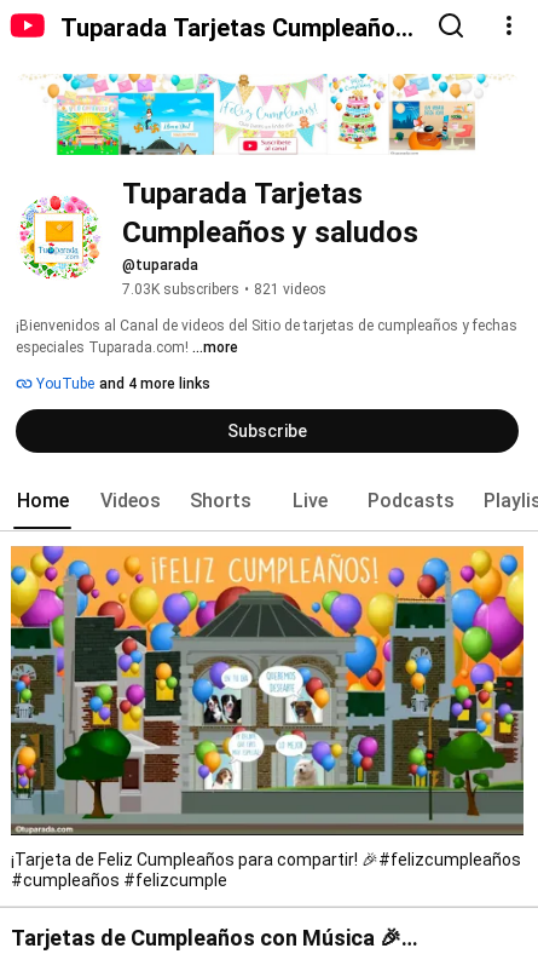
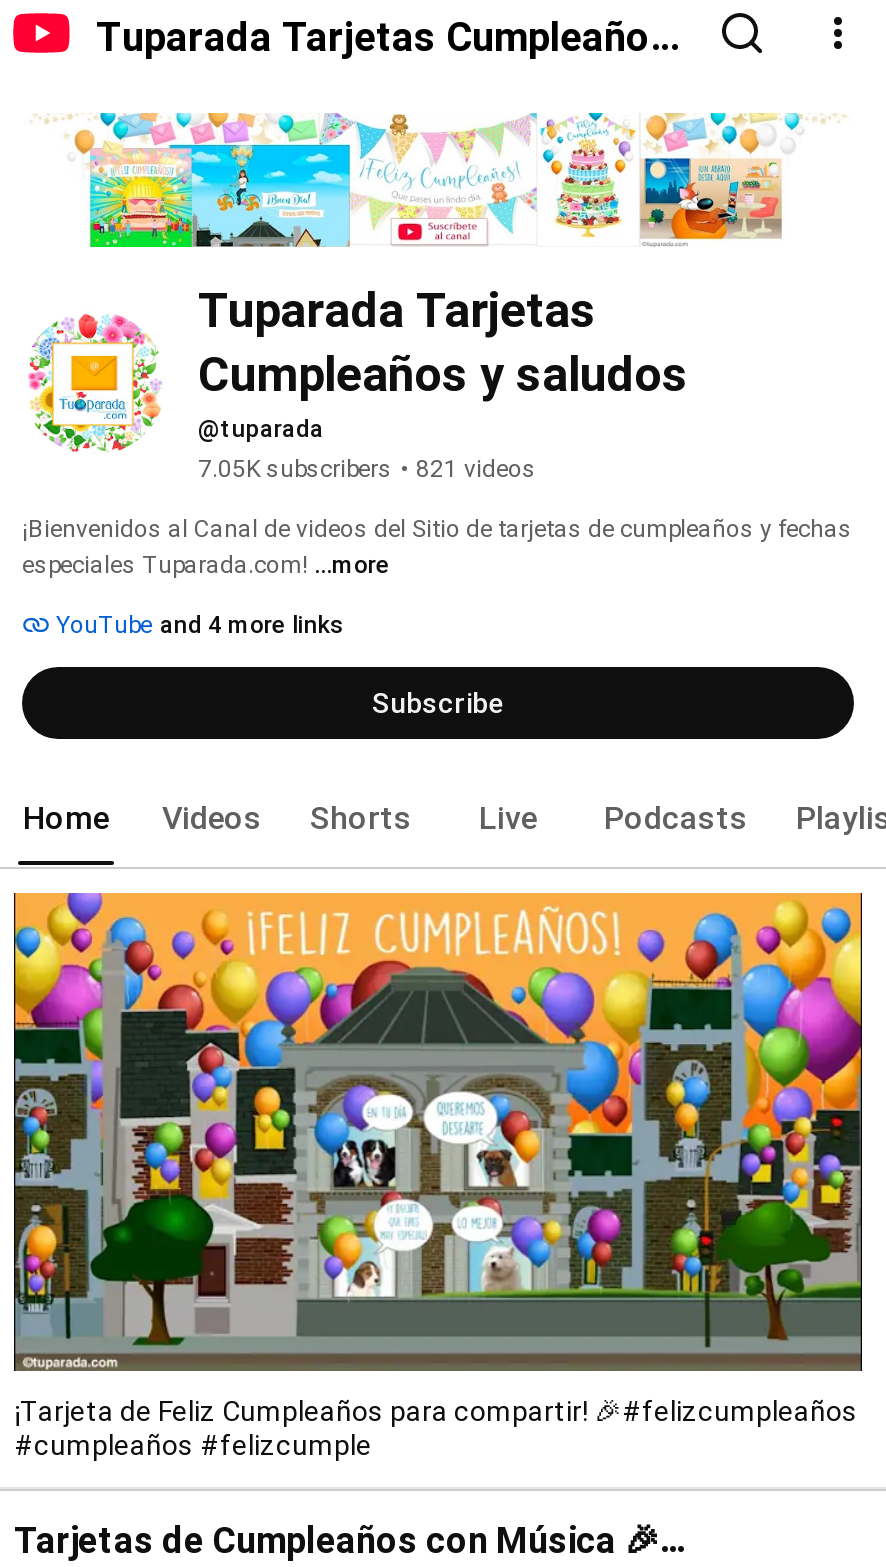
- 7.03K subscribers • 821 videos
+ 7.05K subscribers • 821 videos
